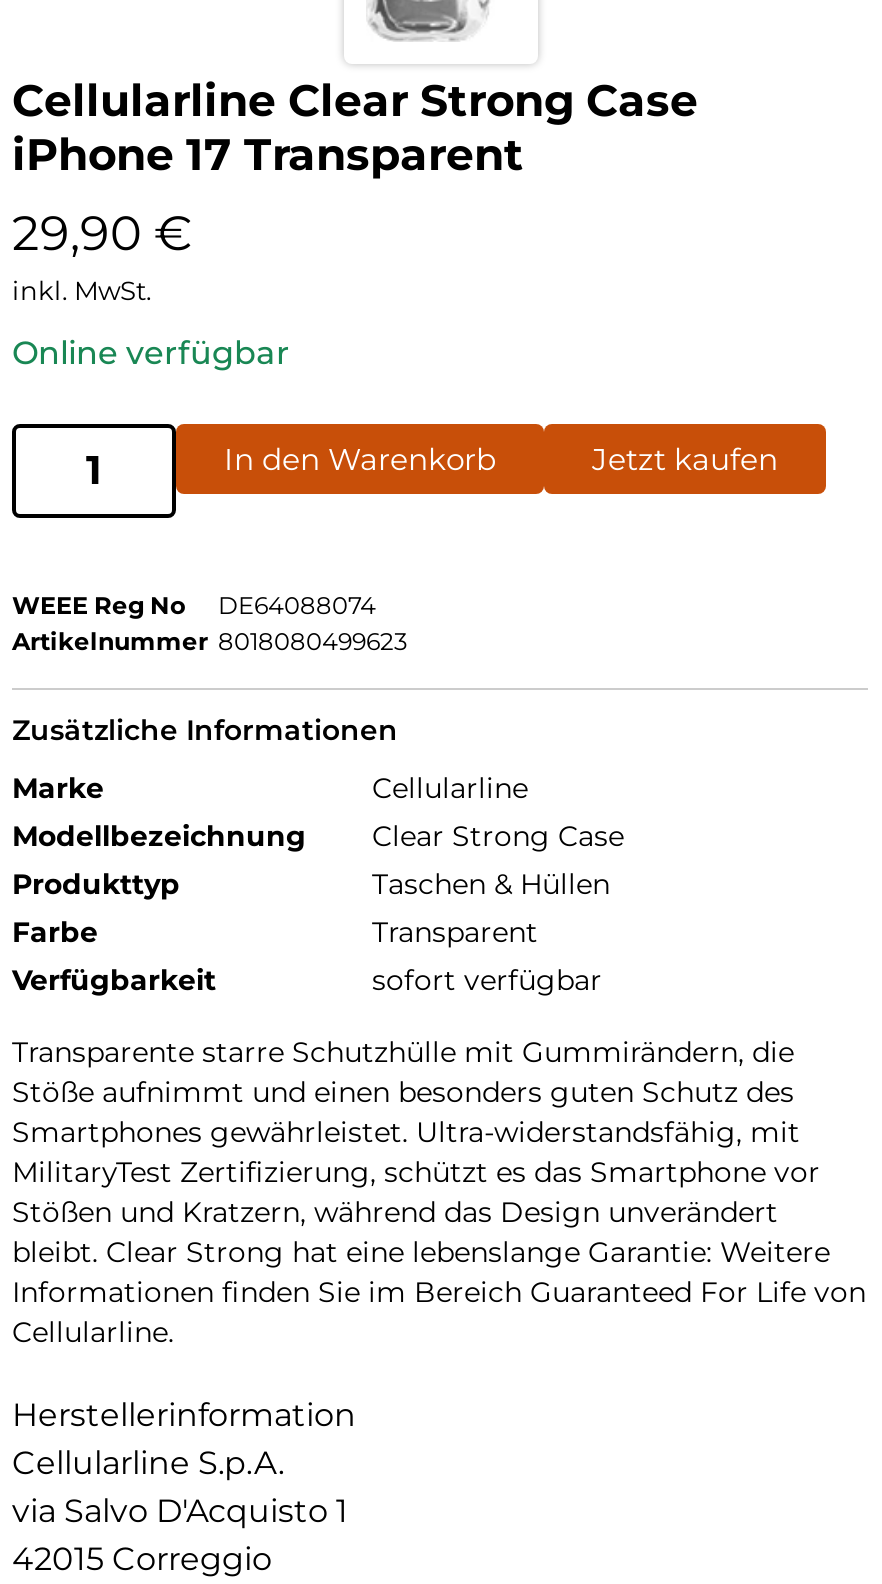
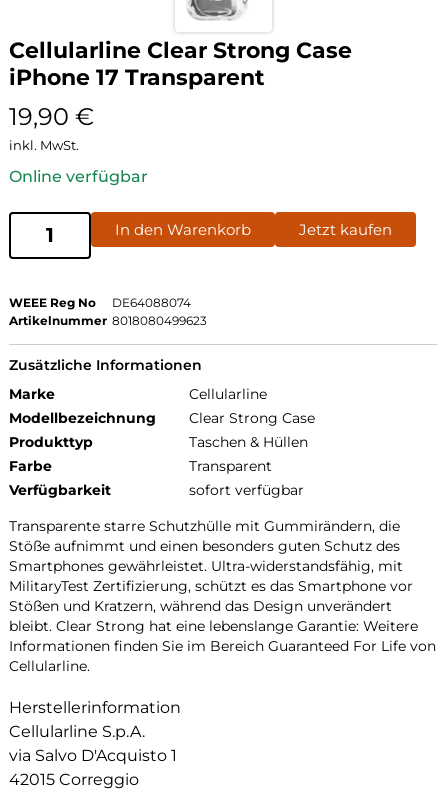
- 29,90 €
+ 19,90 €
